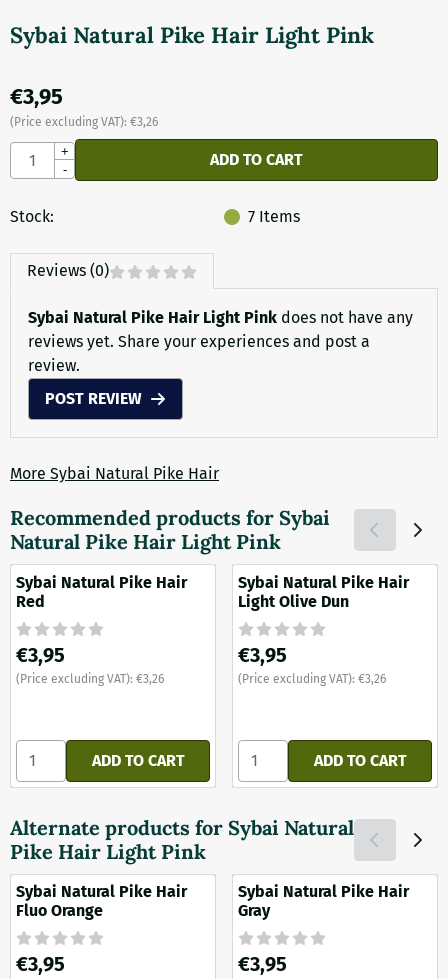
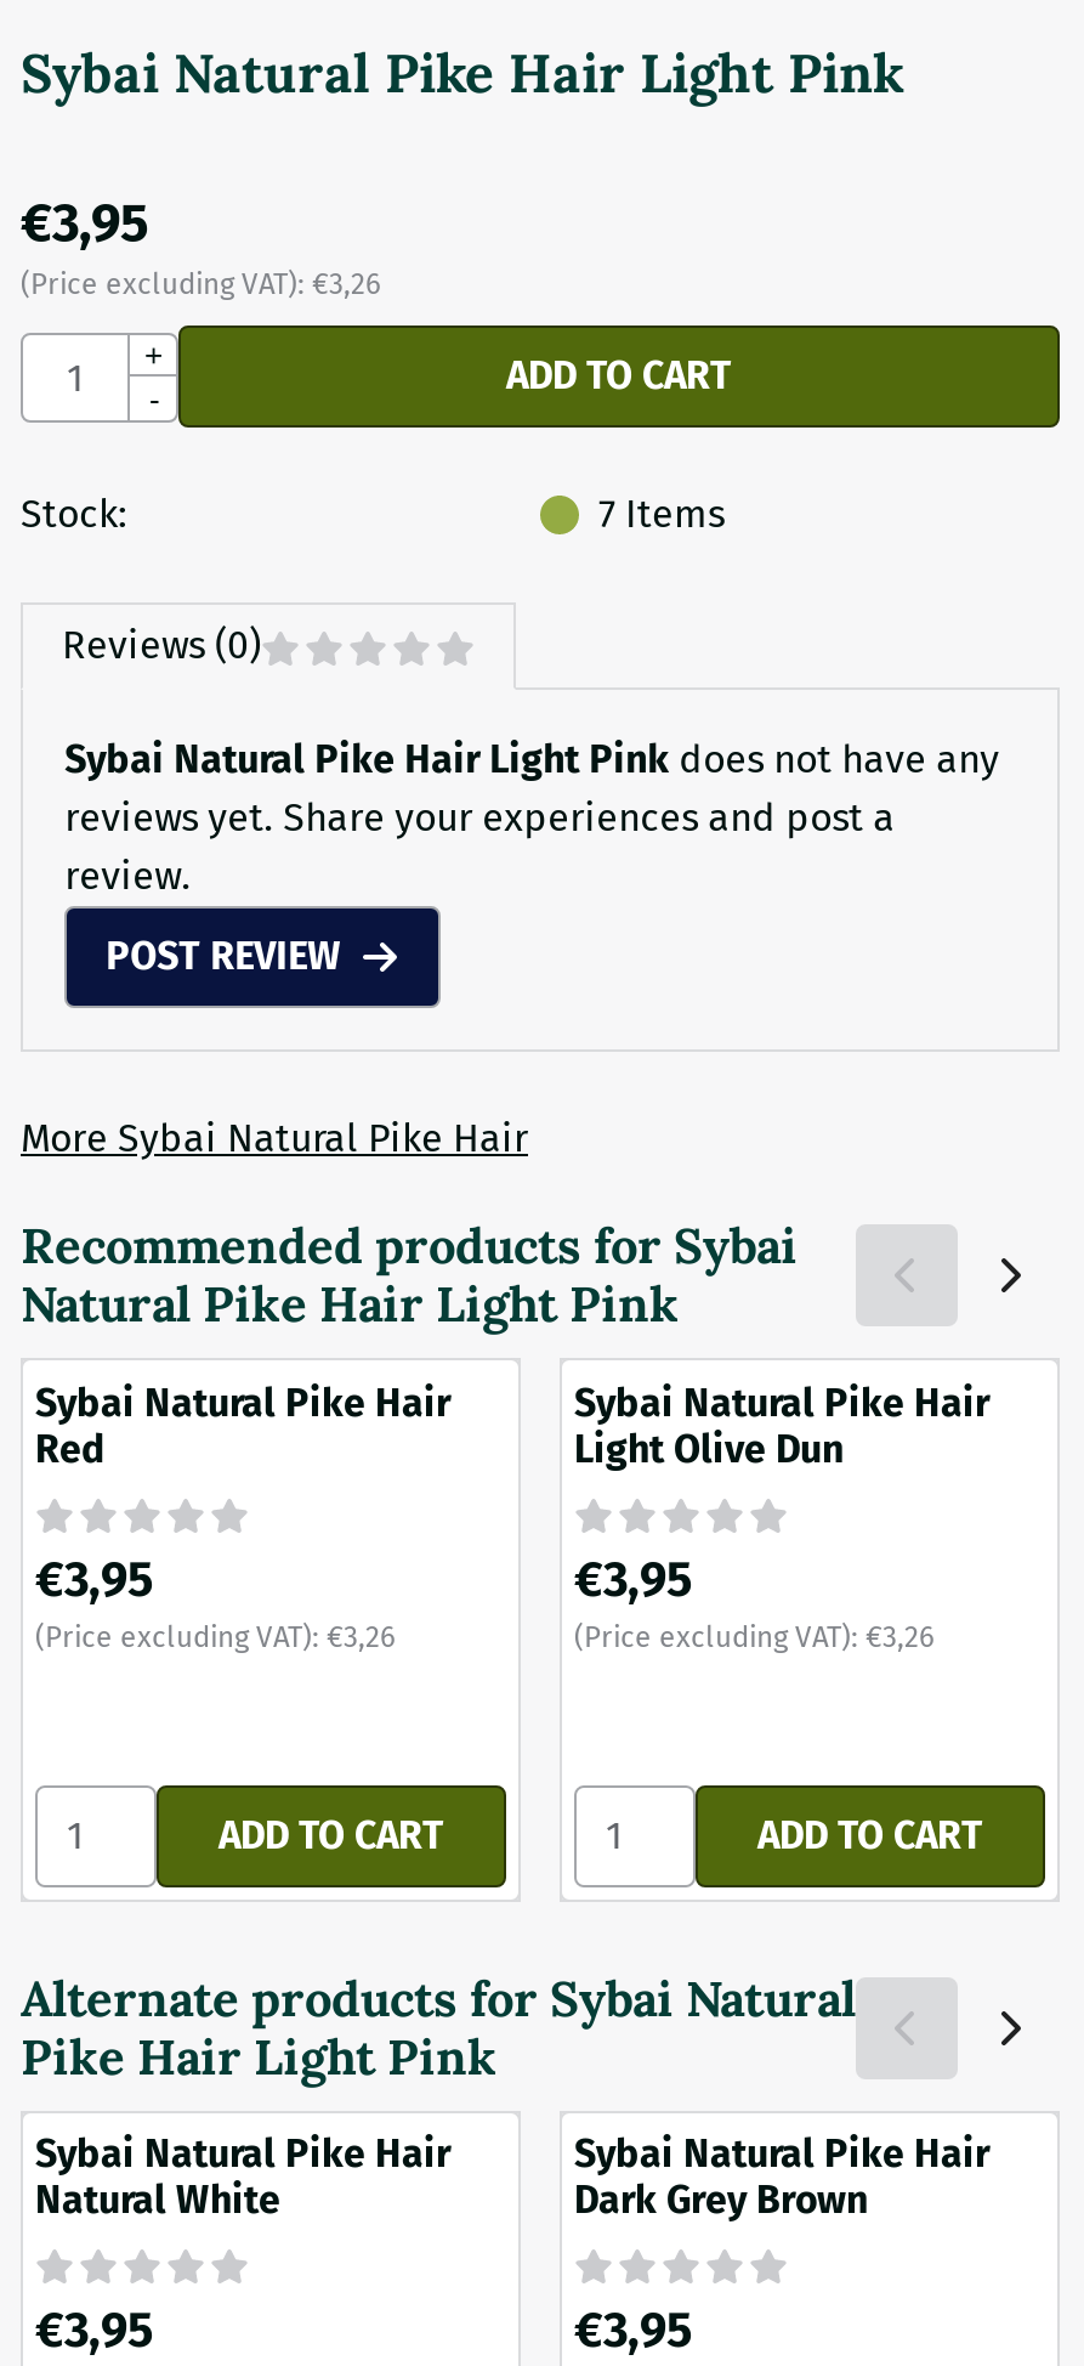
- Fluo Orange
+ Natural White

- Gray
+ Dark Grey Brown
